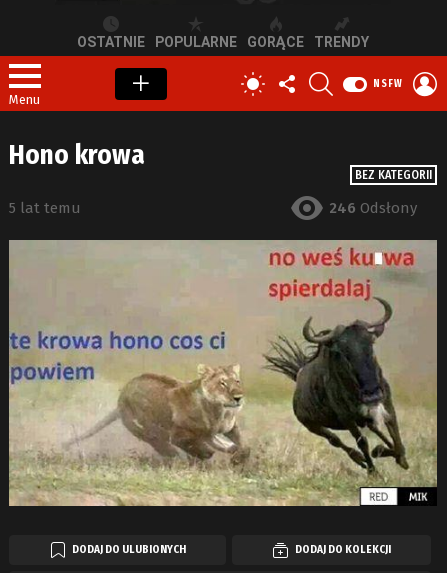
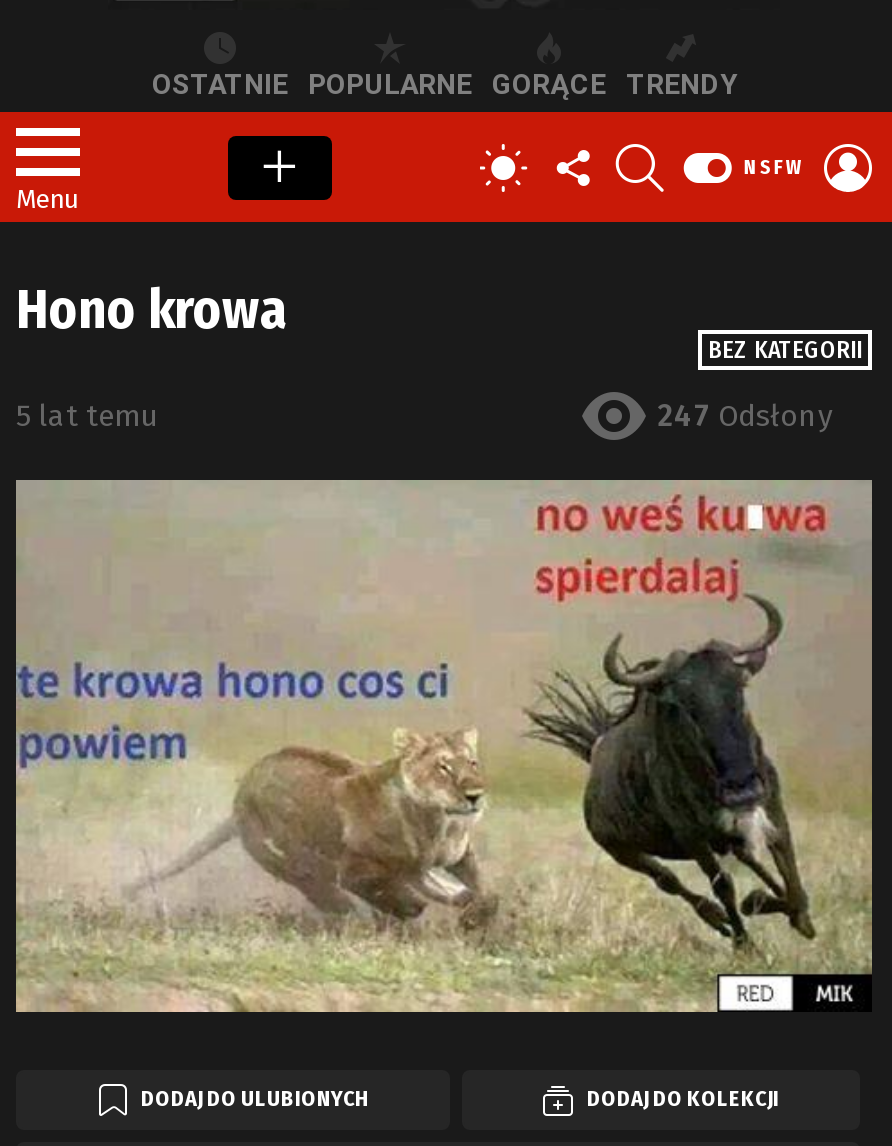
- 246 Odsłony
+ 247 Odsłony
